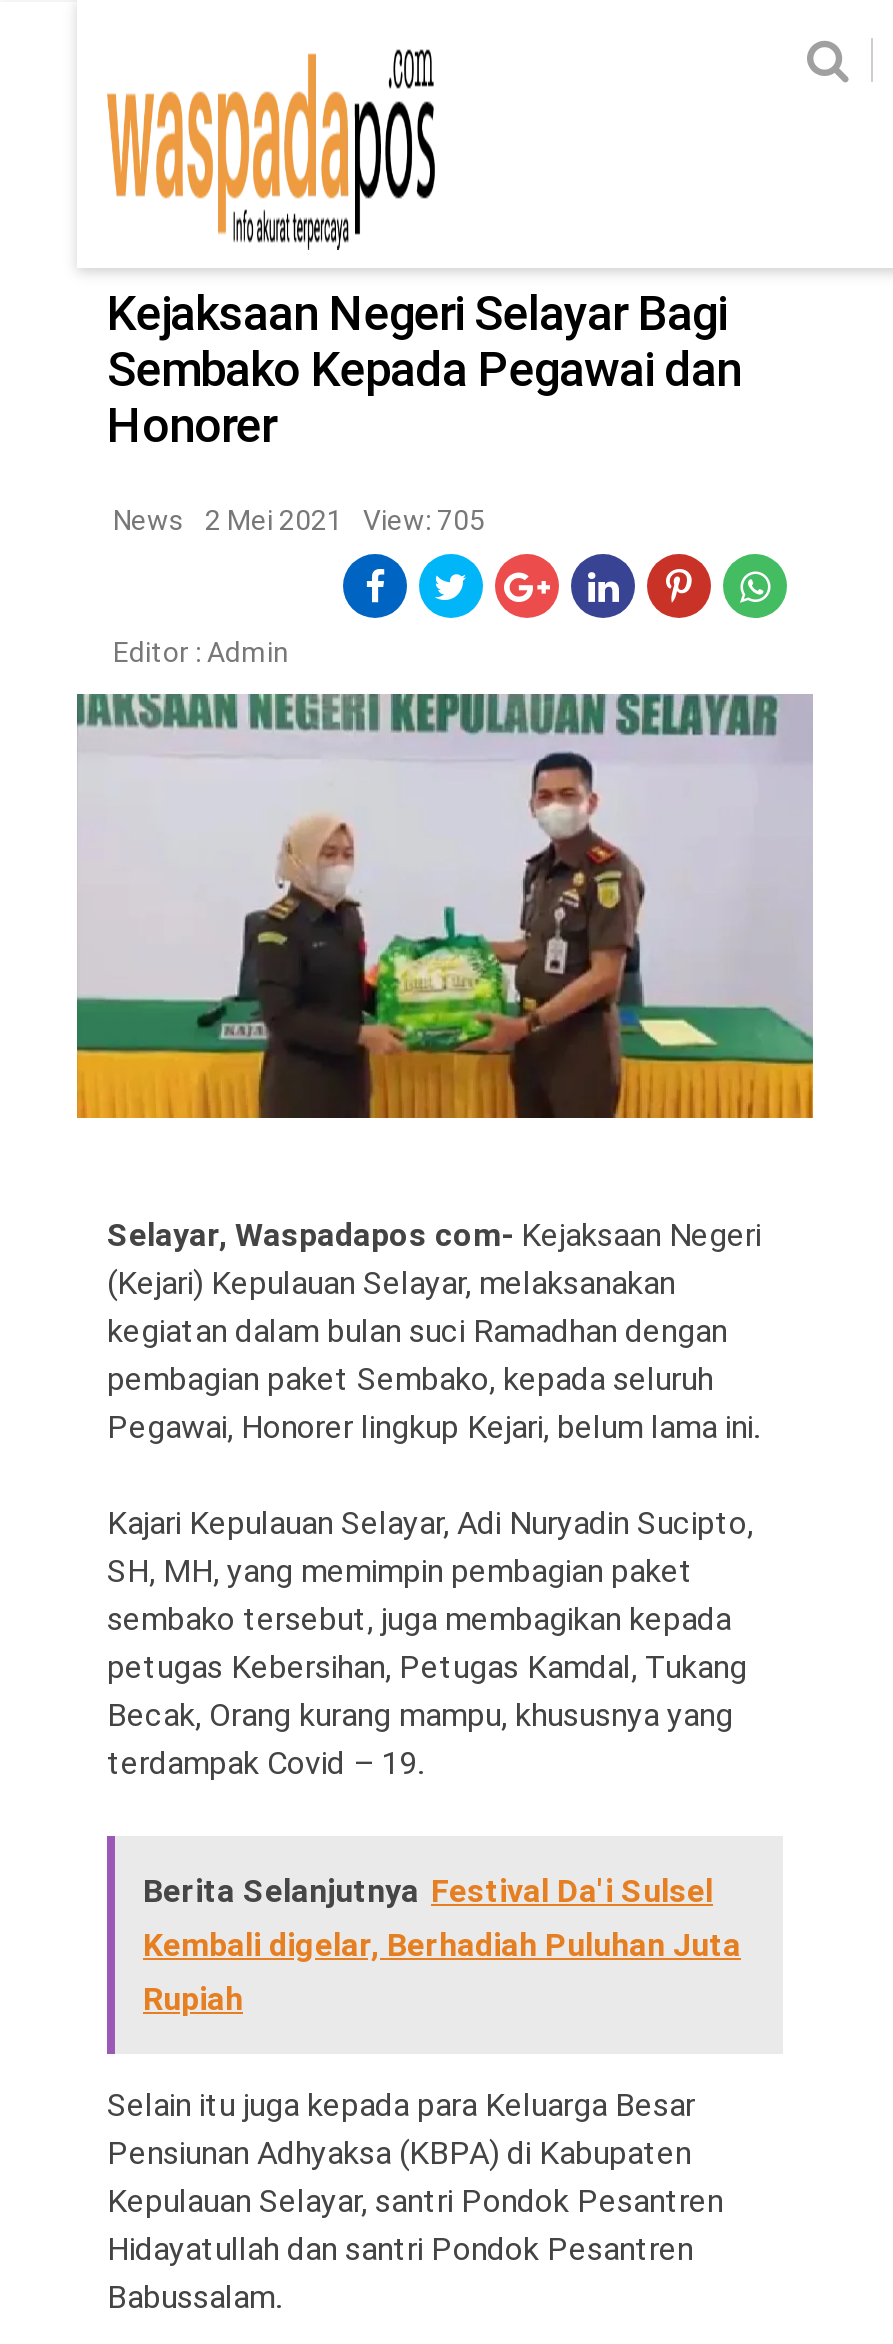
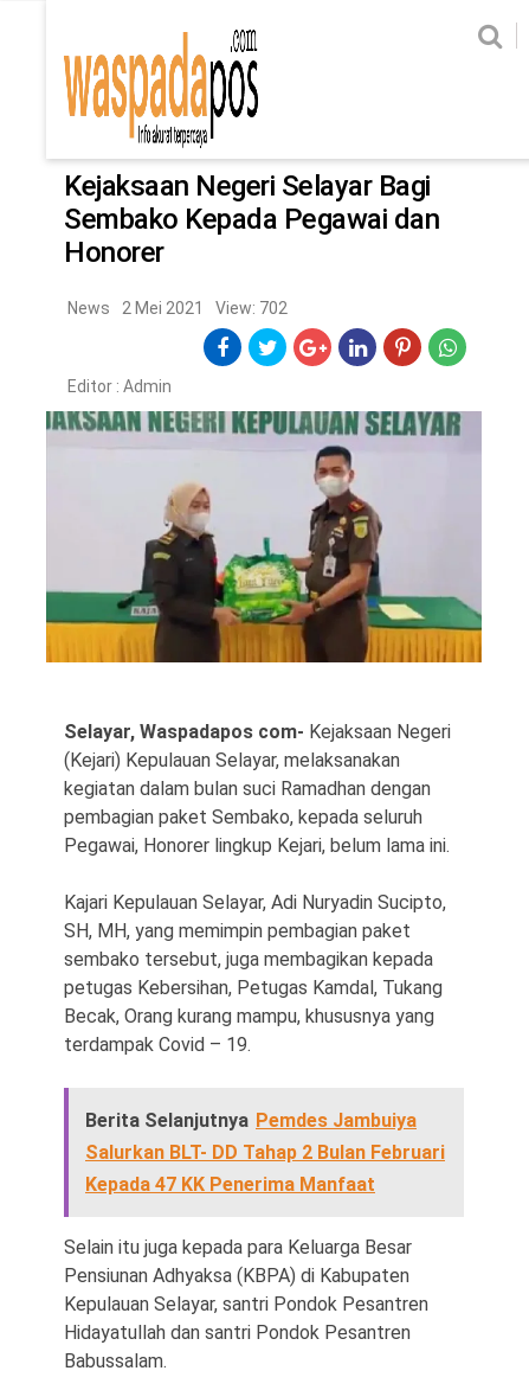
- News 2 Mei 2021 View: 705
+ News 2 Mei 2021 View: 702

- Berita Selanjutnya Festival Da'i Sulsel
- Kembali digelar, Berhadiah Puluhan Juta
- Rupiah
+ Berita Selanjutnya Pemdes Jambuiya
+ Salurkan BLT- DD Tahap 2 Bulan Februari
+ Kepada 47 KK Penerima Manfaat
